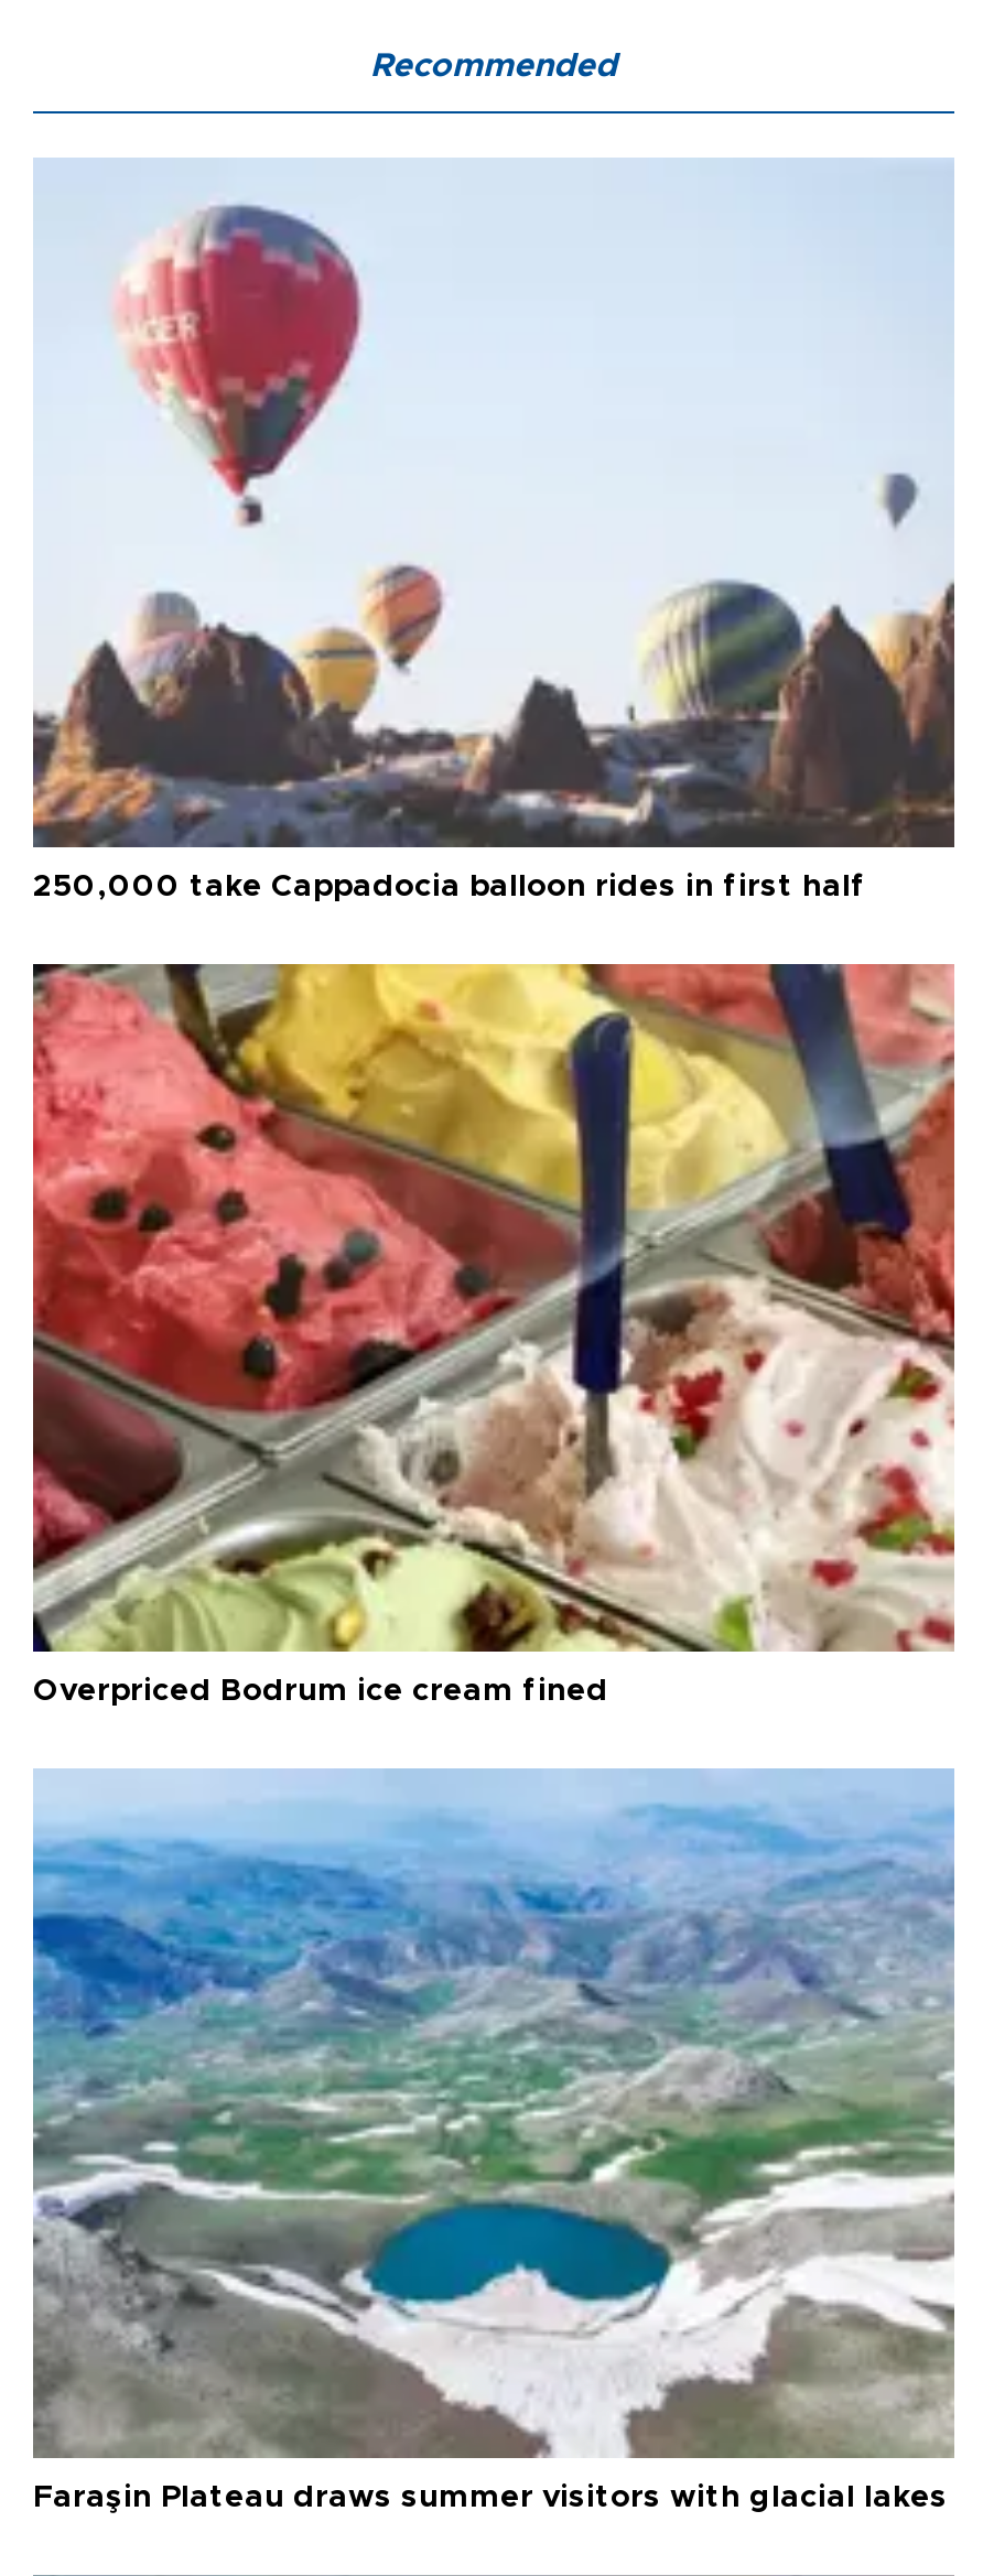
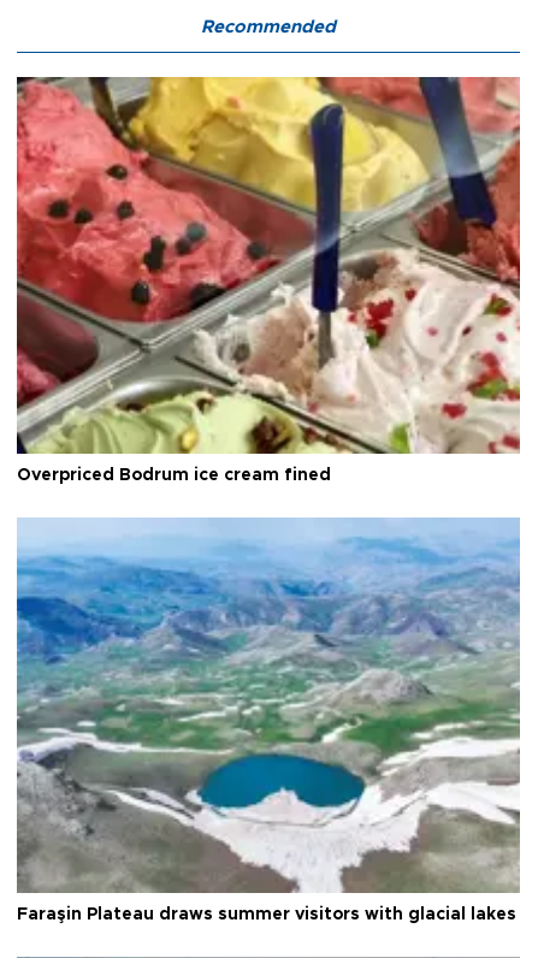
- [image]
- 250,000 take Cappadocia balloon rides in first half
